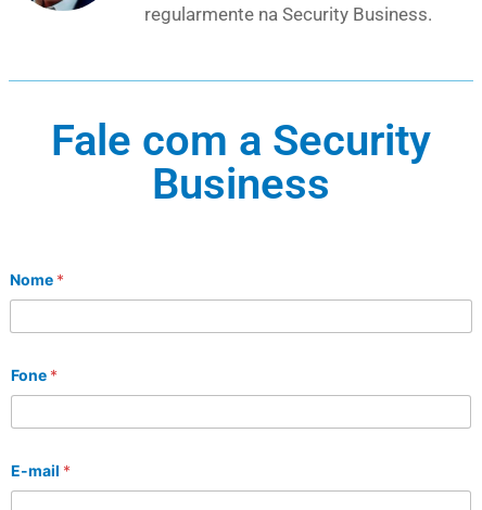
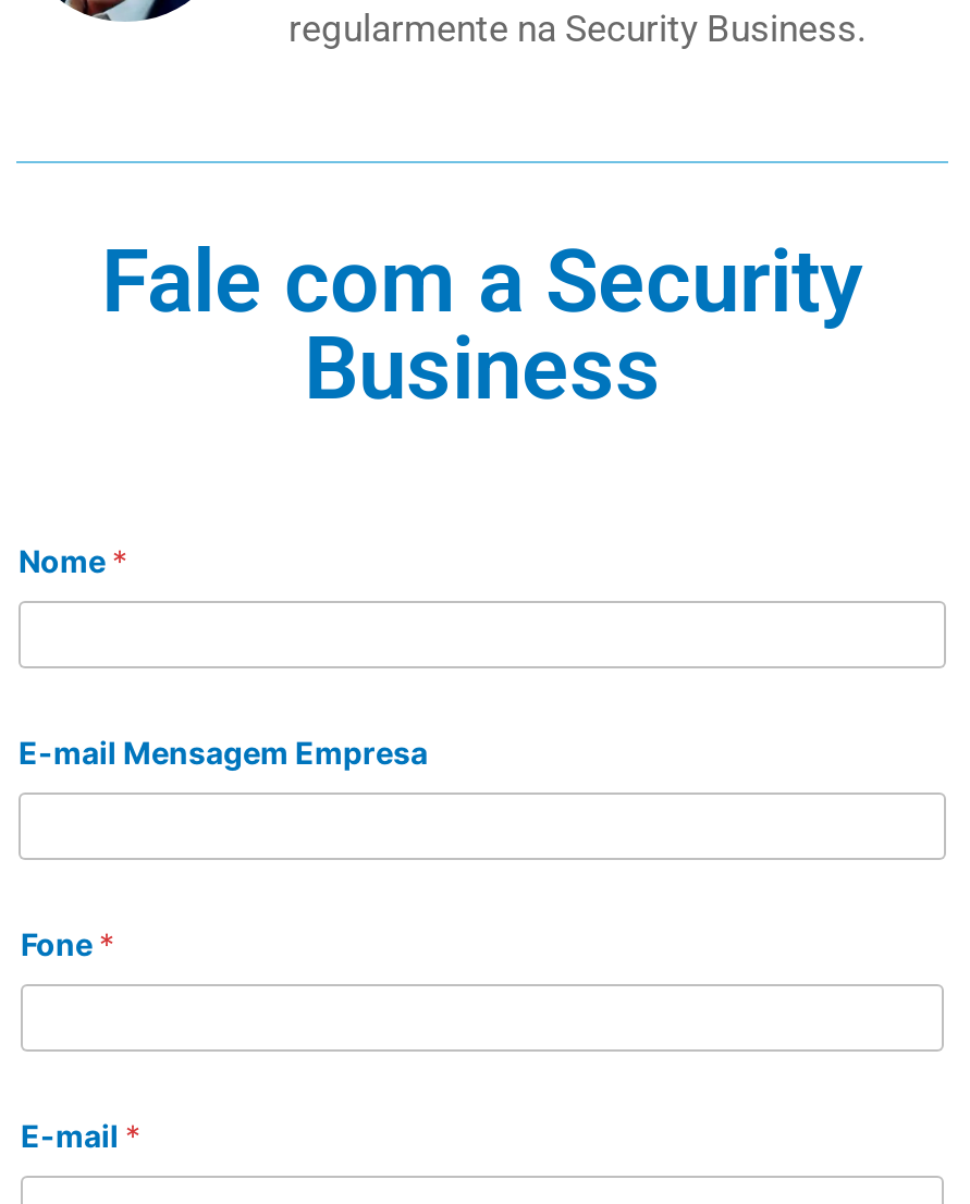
+ E-mail Mensagem Empresa
